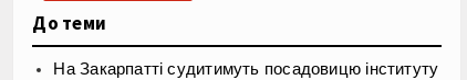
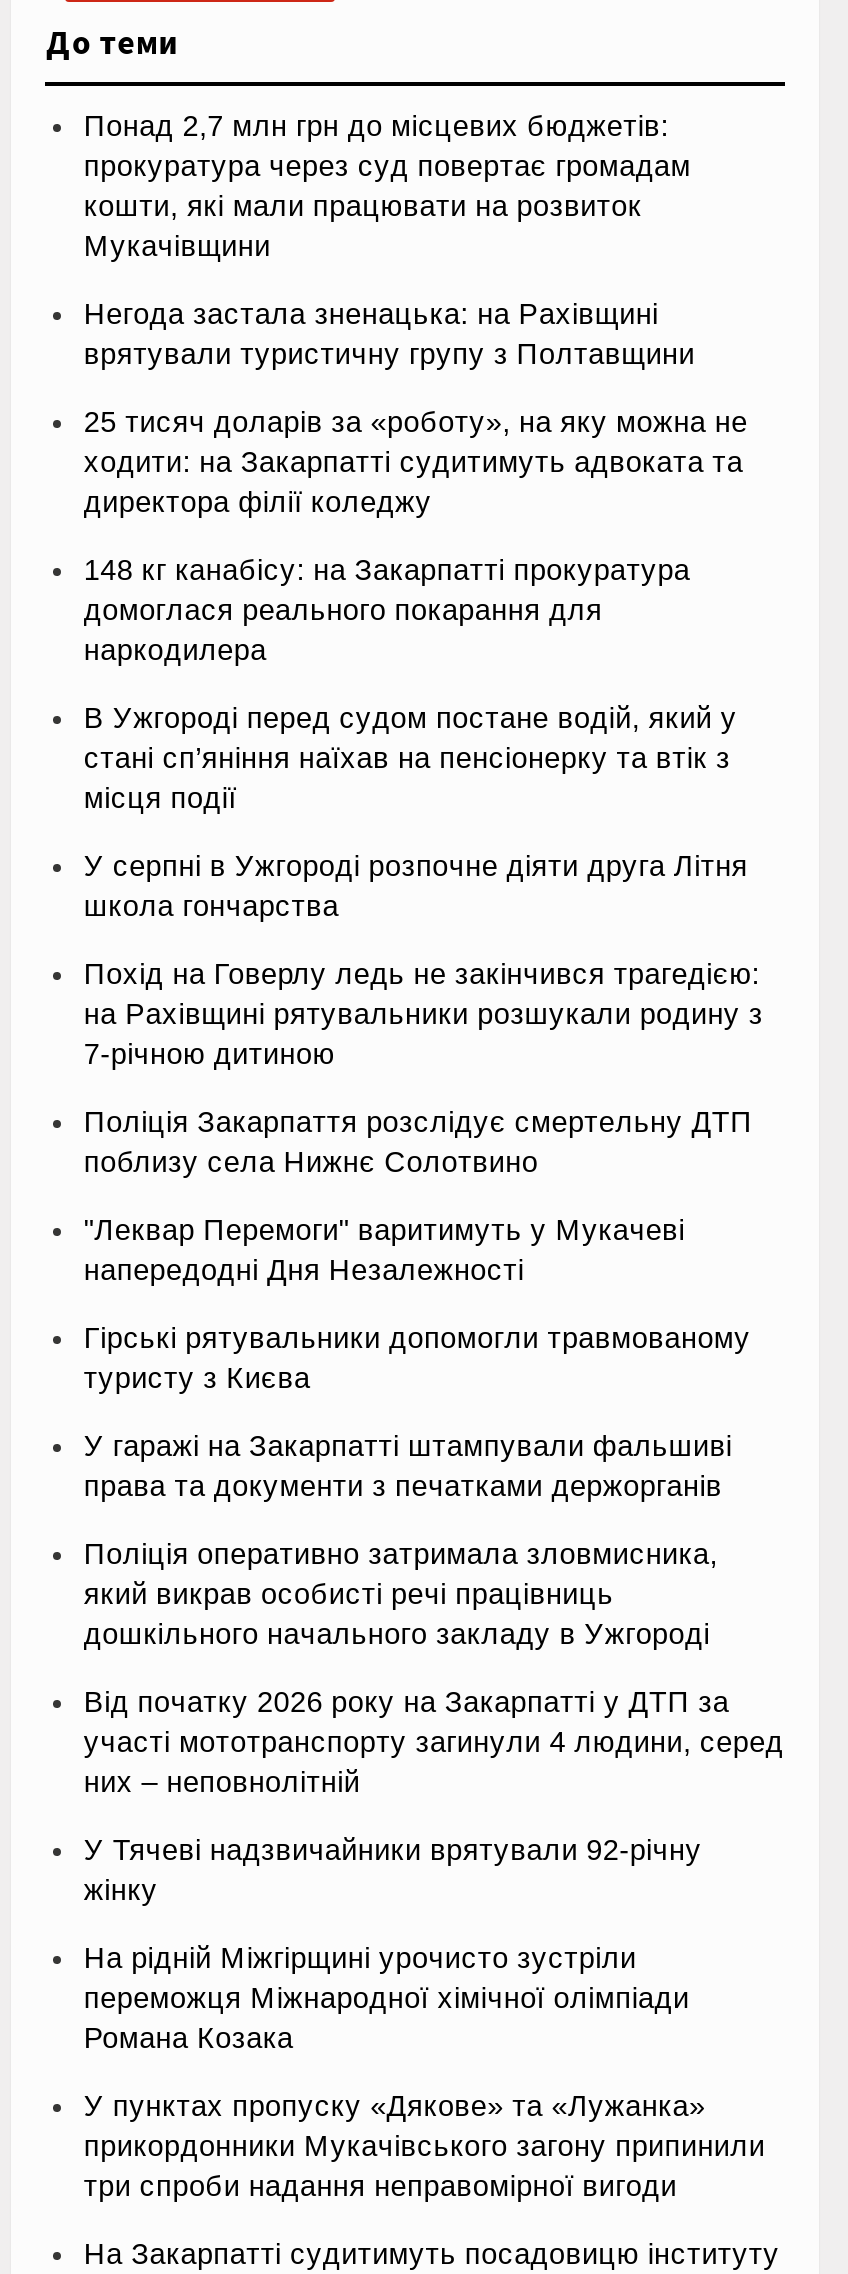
+ Понад 2,7 млн грн до місцевих бюджетів:
+ прокуратура через суд повертає громадам
+ кошти, які мали працювати на розвиток
+ Мукачівщини
+ Негода застала зненацька: на Рахівщині
+ врятували туристичну групу з Полтавщини
+ 25 тисяч доларів за «роботу», на яку можна не
+ ходити: на Закарпатті судитимуть адвоката та
+ директора філії коледжу
+ 148 кг канабісу: на Закарпатті прокуратура
+ домоглася реального покарання для
+ наркодилера
+ В Ужгороді перед судом постане водій, який у
+ стані сп’яніння наїхав на пенсіонерку та втік з
+ місця події
+ У серпні в Ужгороді розпочне діяти друга Літня
+ школа гончарства
+ Похід на Говерлу ледь не закінчився трагедією:
+ на Рахівщині рятувальники розшукали родину з
+ 7-річною дитиною
+ Поліція Закарпаття розслідує смертельну ДТП
+ поблизу села Нижнє Солотвино
+ "Леквар Перемоги" варитимуть у Мукачеві
+ напередодні Дня Незалежності
+ Гірські рятувальники допомогли травмованому
+ туристу з Києва
+ У гаражі на Закарпатті штампували фальшиві
+ права та документи з печатками держорганів
+ Поліція оперативно затримала зловмисника,
+ який викрав особисті речі працівниць
+ дошкільного начального закладу в Ужгороді
+ Від початку 2026 року на Закарпатті у ДТП за
+ участі мототранспорту загинули 4 людини, серед
+ них – неповнолітній
+ У Тячеві надзвичайники врятували 92-річну
+ жінку
+ На рідній Міжгірщині урочисто зустріли
+ переможця Міжнародної хімічної олімпіади
+ Романа Козака
+ У пунктах пропуску «Дякове» та «Лужанка»
+ прикордонники Мукачівського загону припинили
+ три спроби надання неправомірної вигоди
